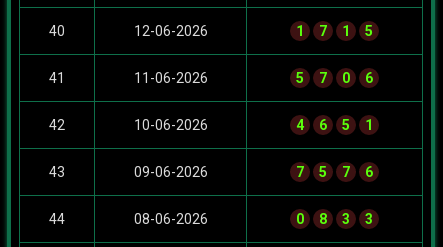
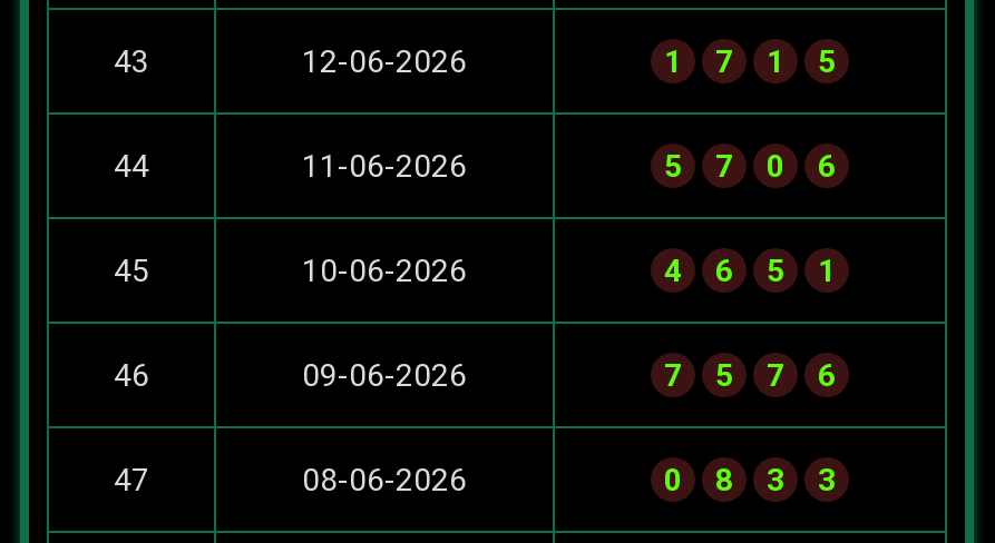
- 40
+ 43

- 41
+ 44

- 42
+ 45

- 43
+ 46

- 44
+ 47
